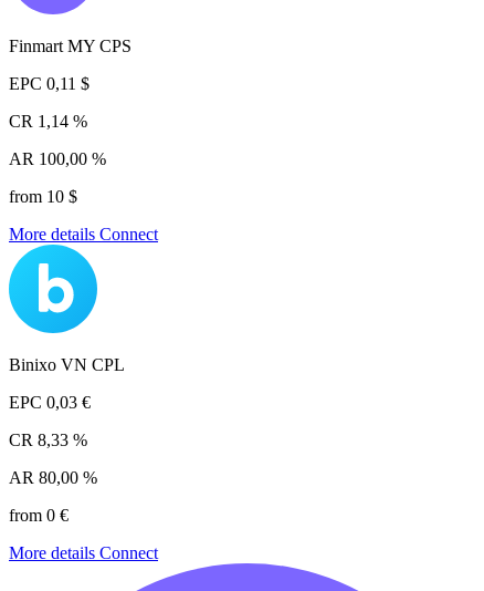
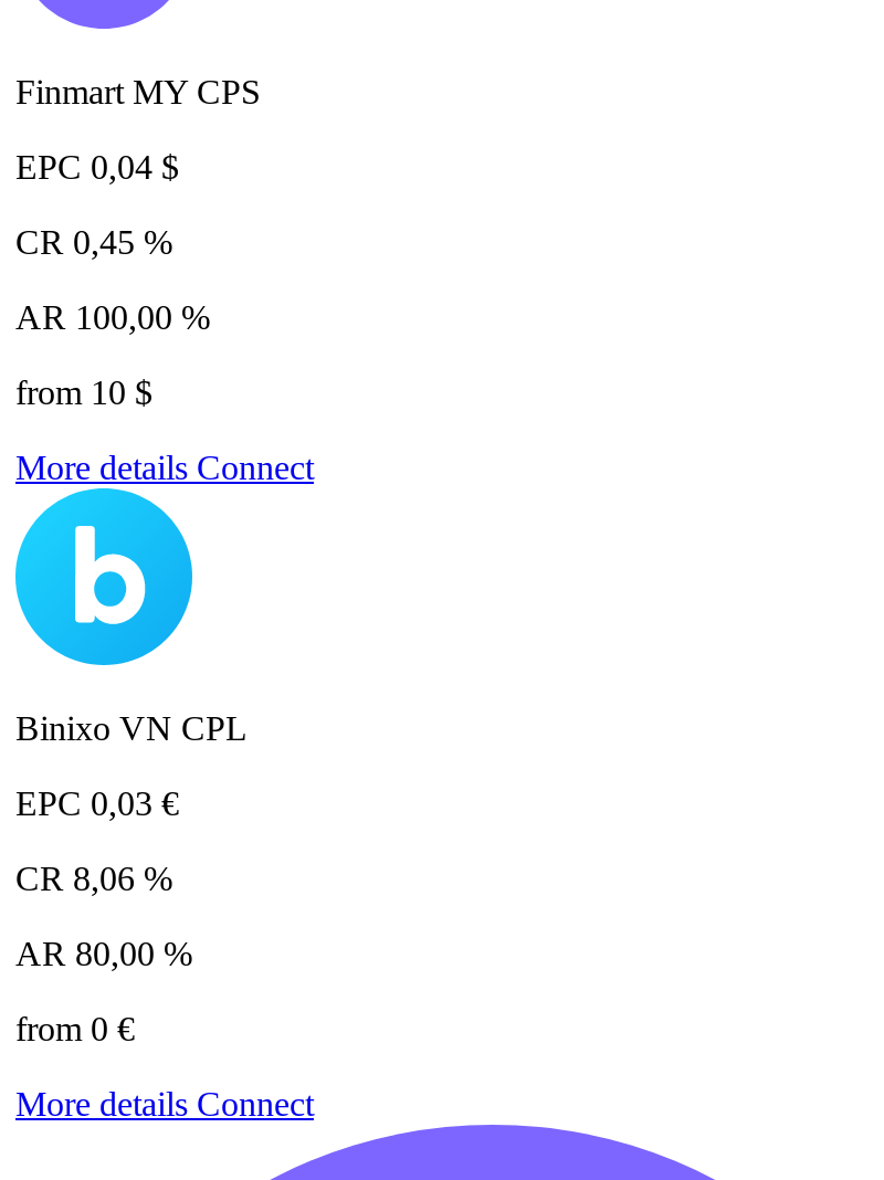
- EPC 0,11 $
+ EPC 0,04 $

- CR 1,14 %
+ CR 0,45 %

- CR 8,33 %
+ CR 8,06 %
